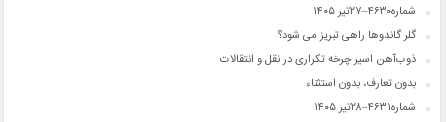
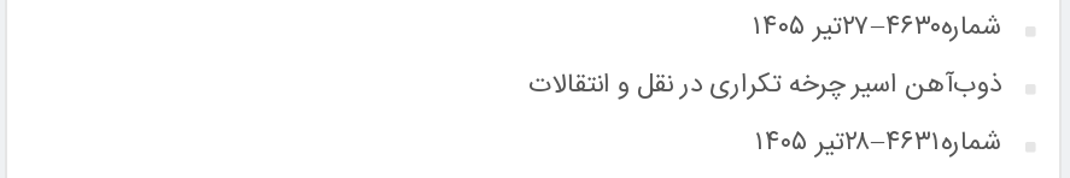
- گلر گاندوها راهی تبریز می شود؟

- بدون تعارف، بدون استثناء
